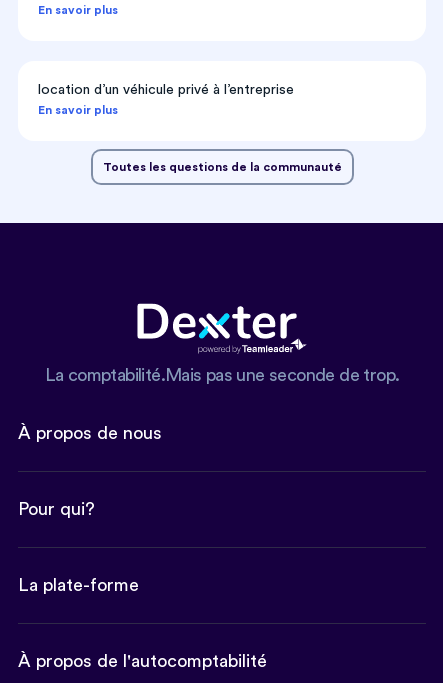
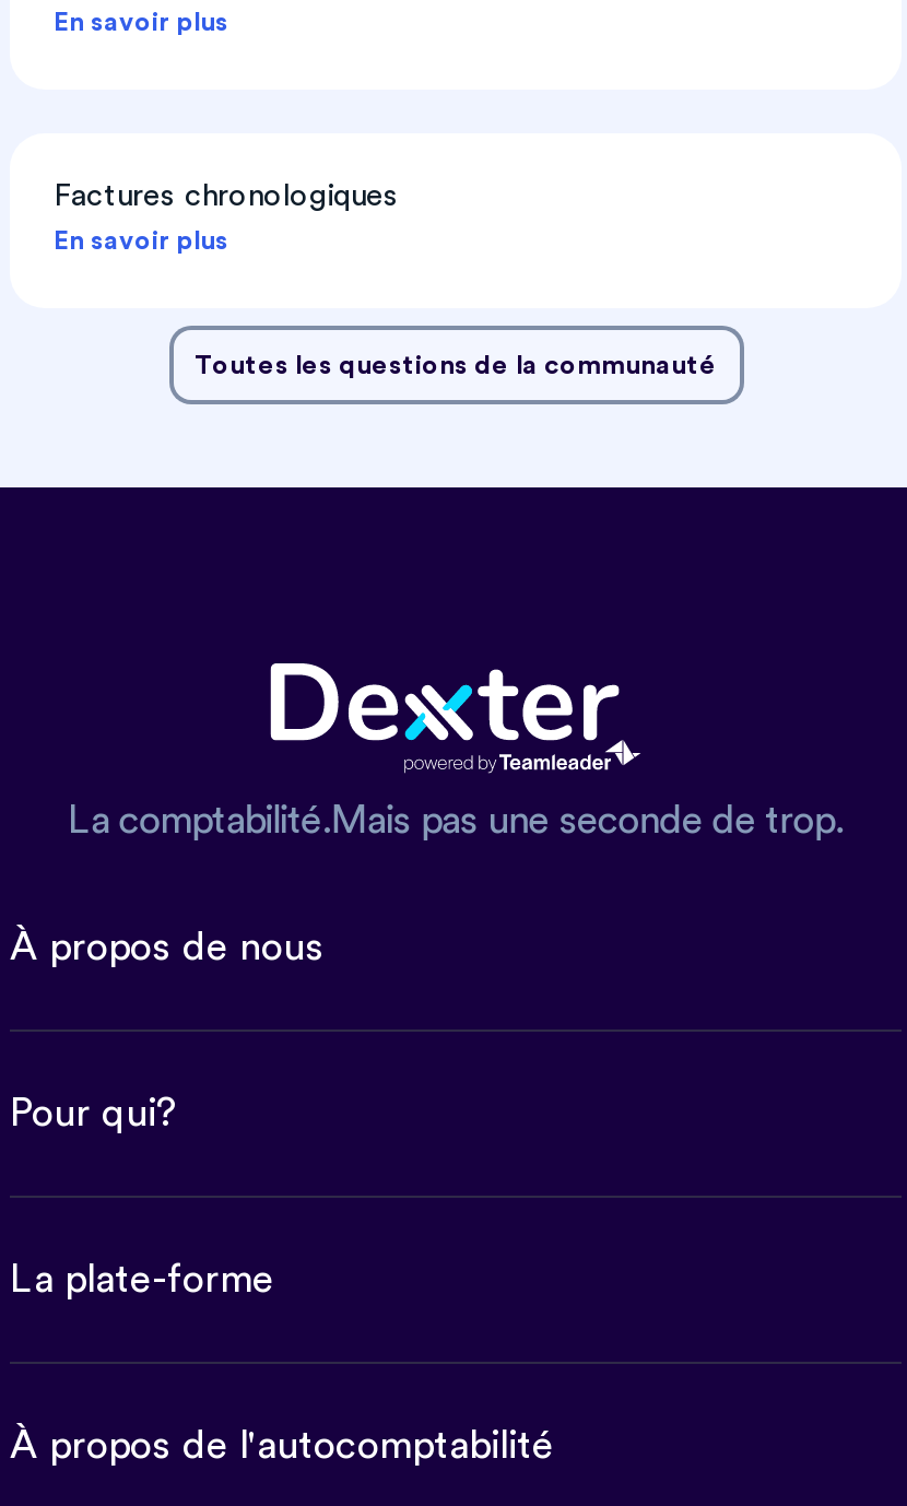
- location d’un véhicule privé à l’entreprise
+ Factures chronologiques
